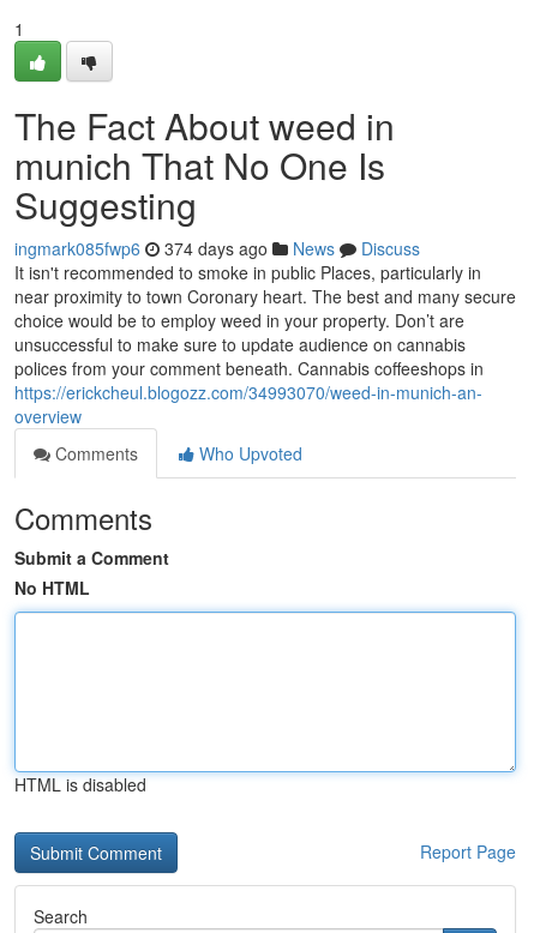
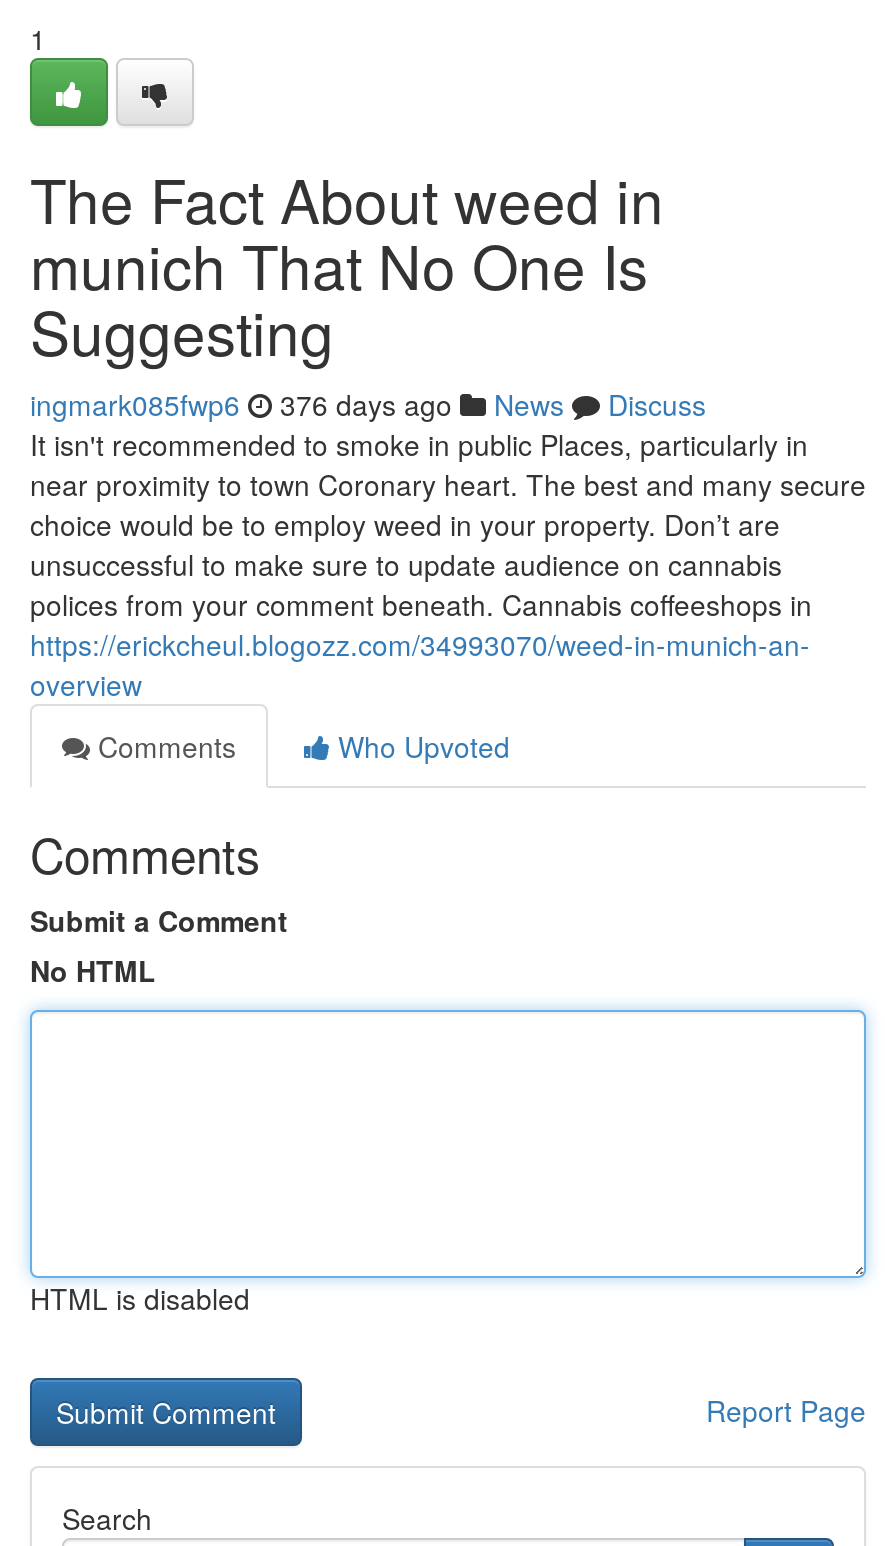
- ingmark085fwp6 374 days ago News Discuss
+ ingmark085fwp6 376 days ago News Discuss
